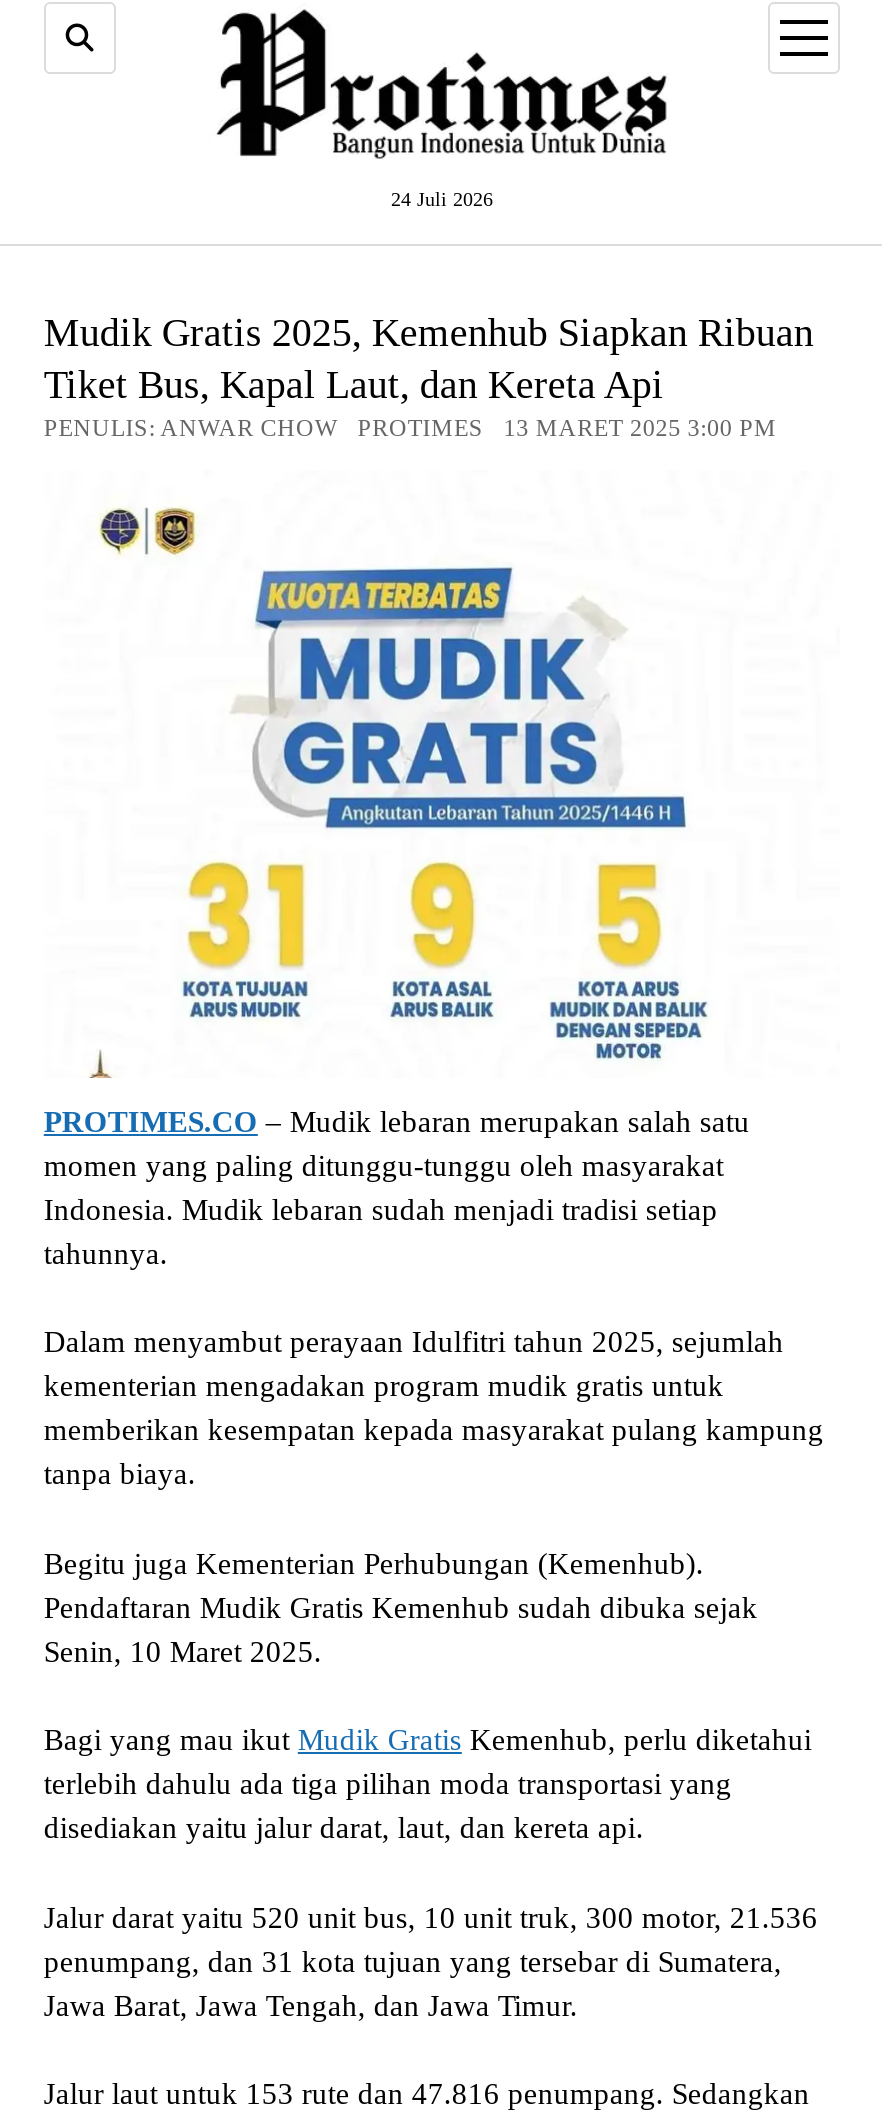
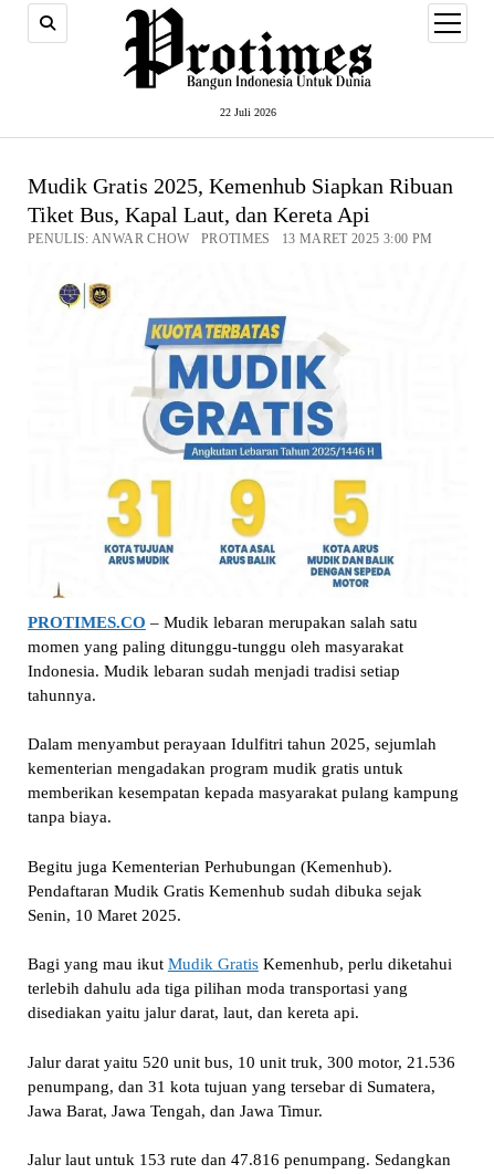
- 24 Juli 2026
+ 22 Juli 2026
